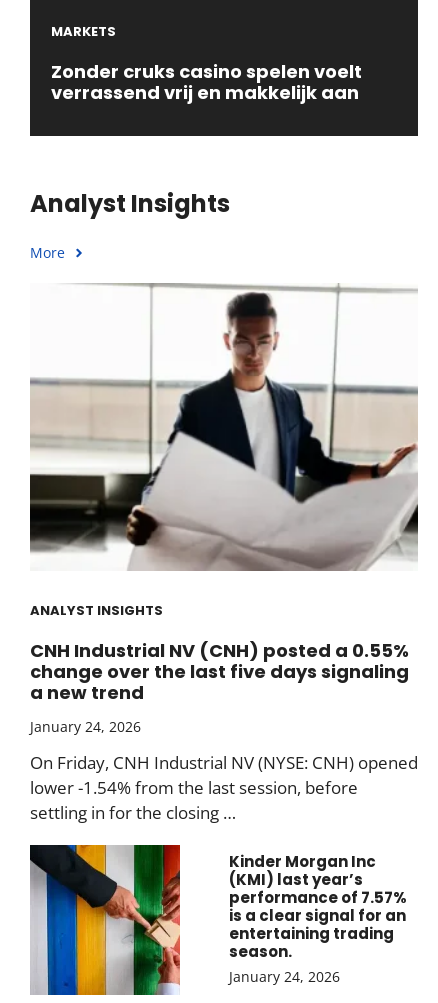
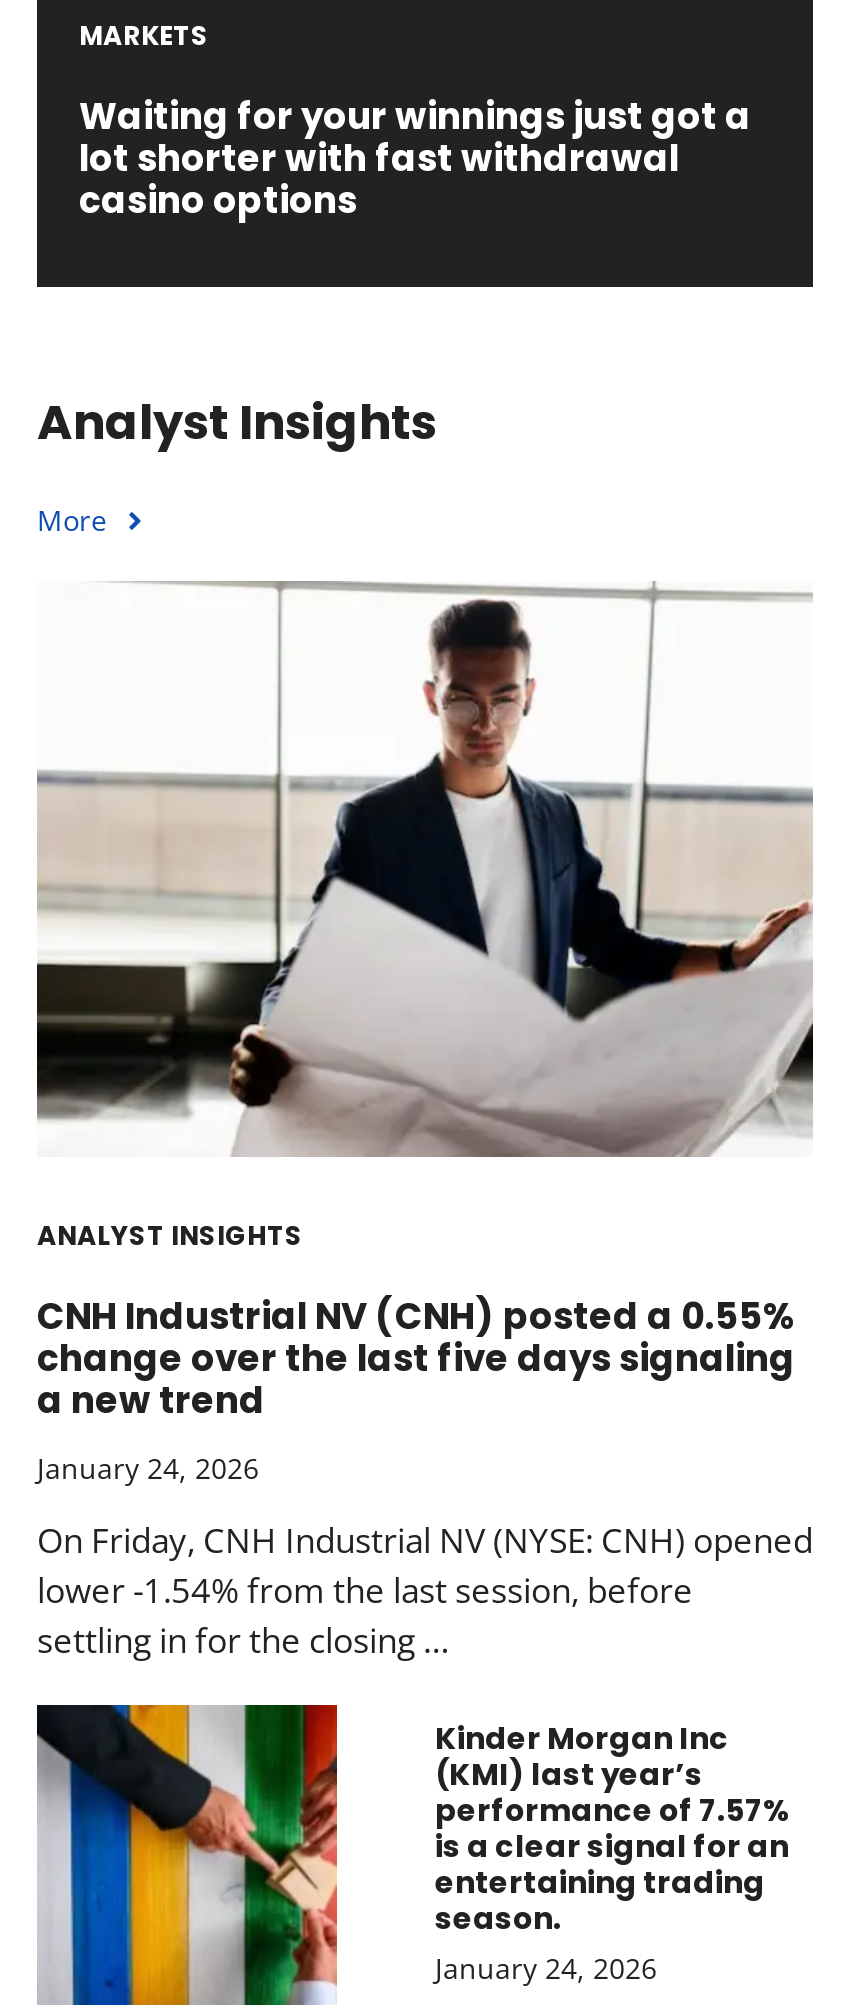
- Zonder cruks casino spelen voelt
- verrassend vrij en makkelijk aan
+ Waiting for your winnings just got a
+ lot shorter with fast withdrawal
+ casino options
